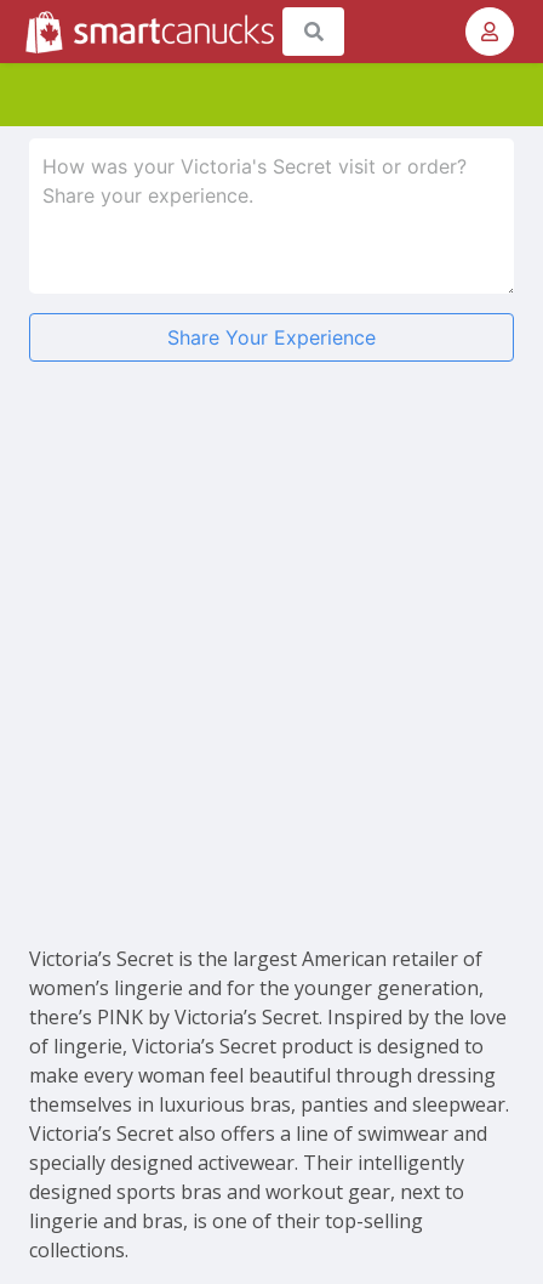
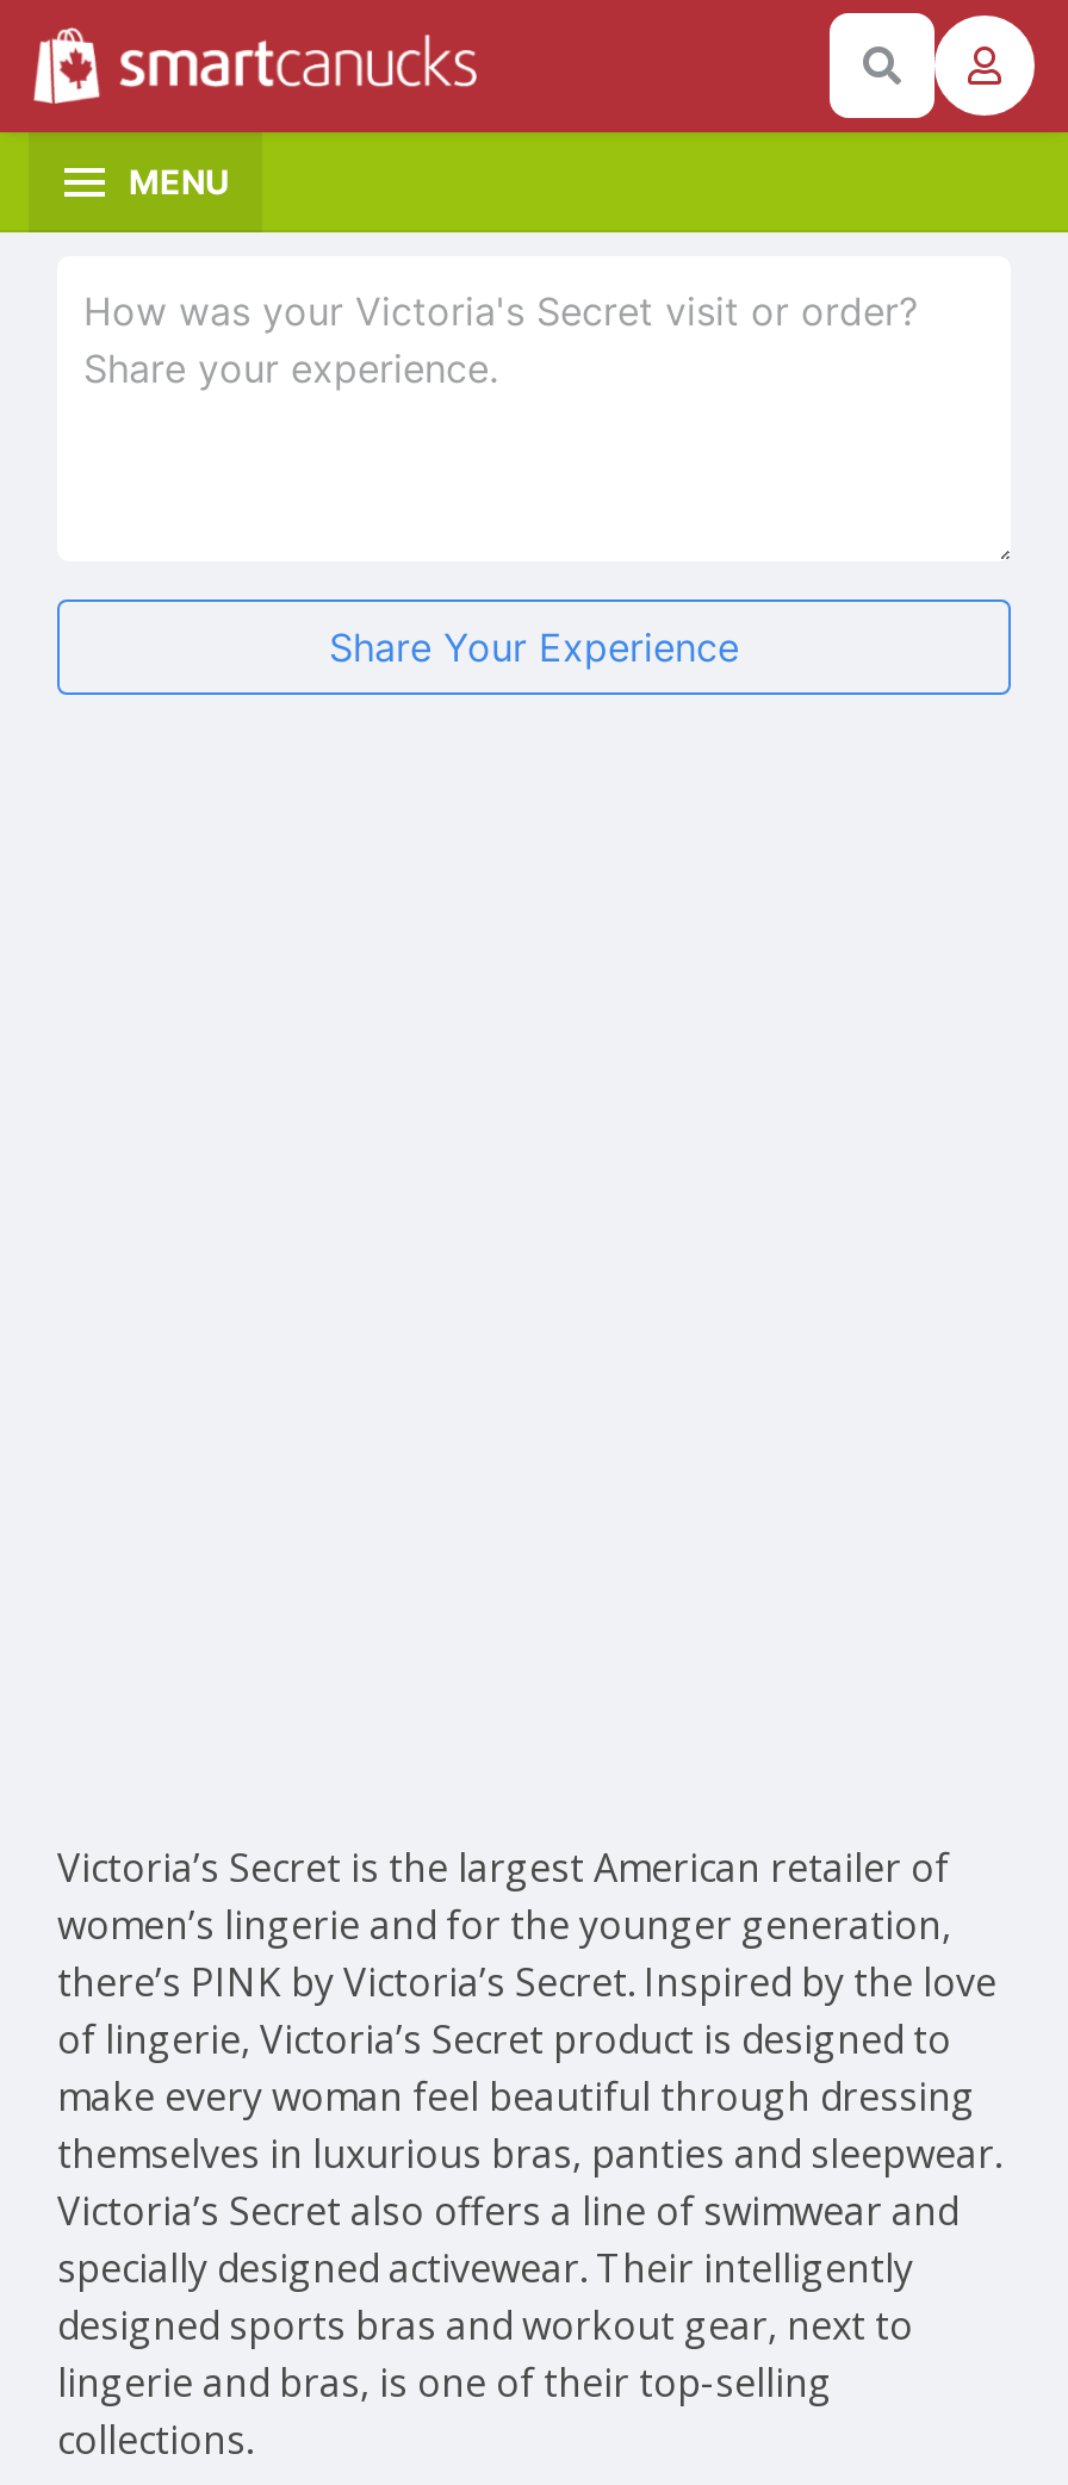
- [image]
+ [image]

+ MENU
